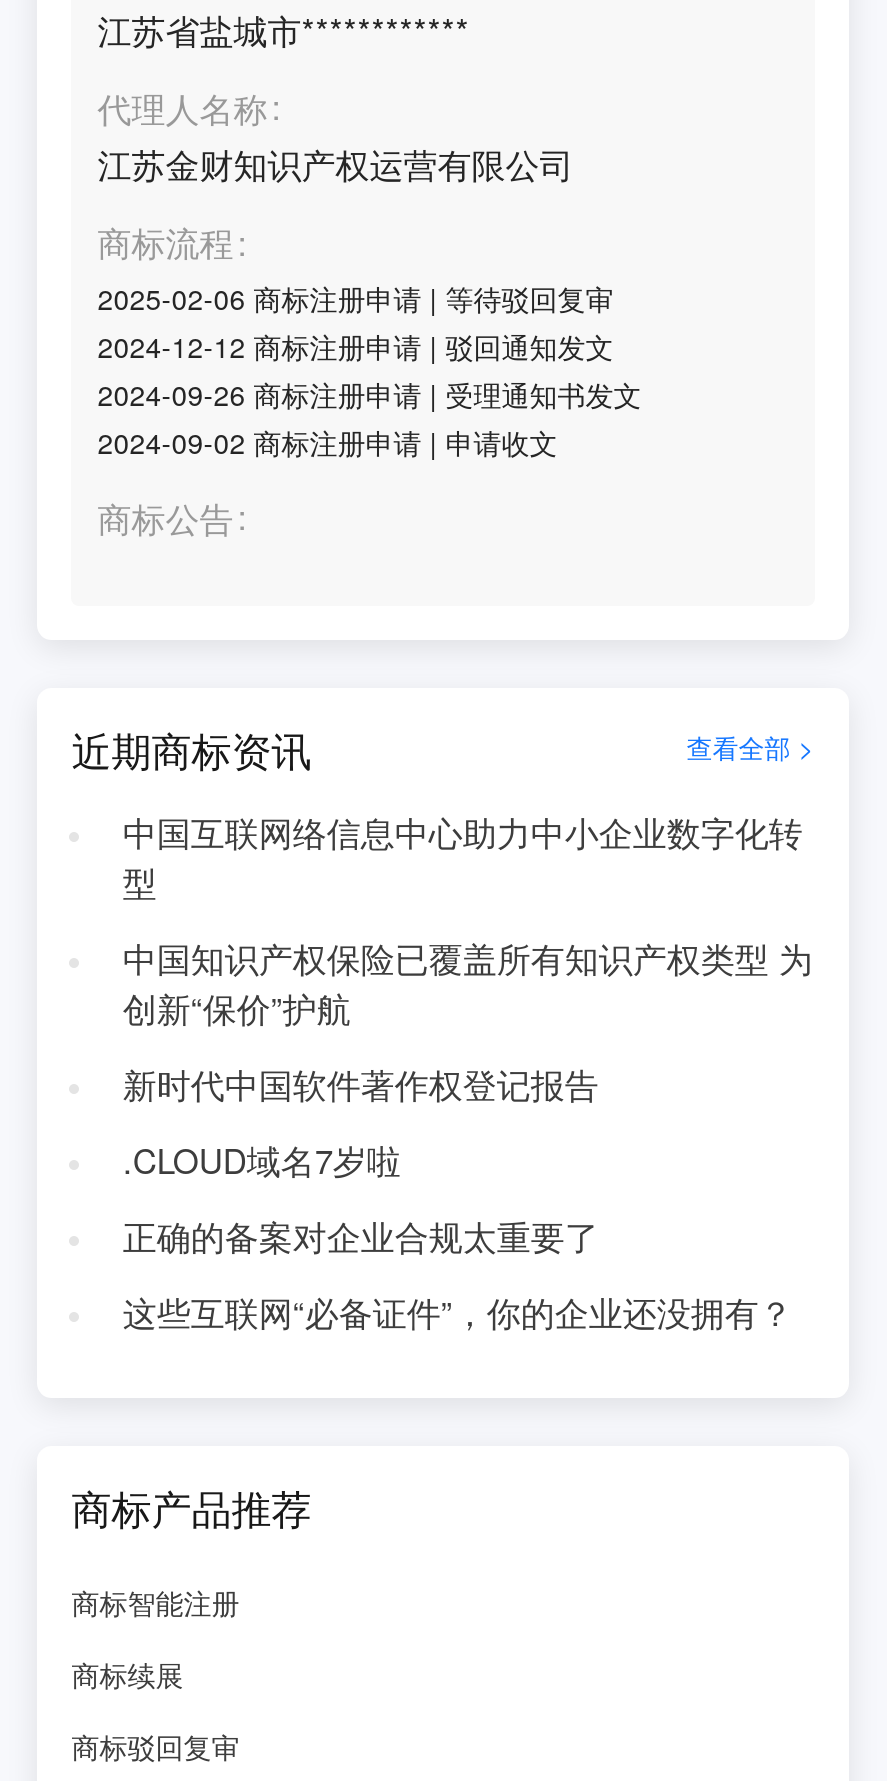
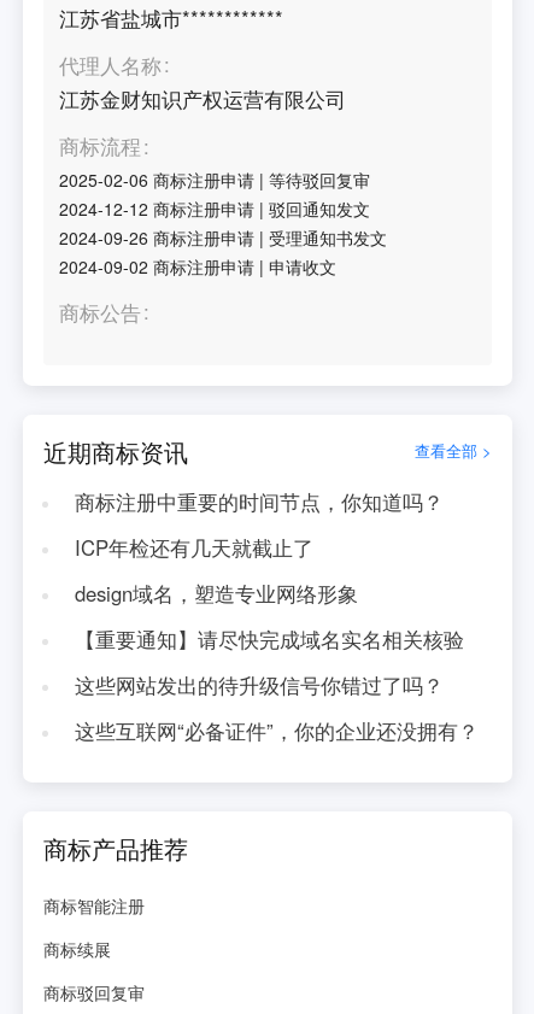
- 中国互联网络信息中心助力中小企业数字化转
- 型
+ 商标注册中重要的时间节点，你知道吗？

- 中国知识产权保险已覆盖所有知识产权类型 为
- 创新“保价”护航
+ ICP年检还有几天就截止了

- 新时代中国软件著作权登记报告
+ design域名，塑造专业网络形象

- .CLOUD域名7岁啦
+ 【重要通知】请尽快完成域名实名相关核验

- 正确的备案对企业合规太重要了
+ 这些网站发出的待升级信号你错过了吗？
